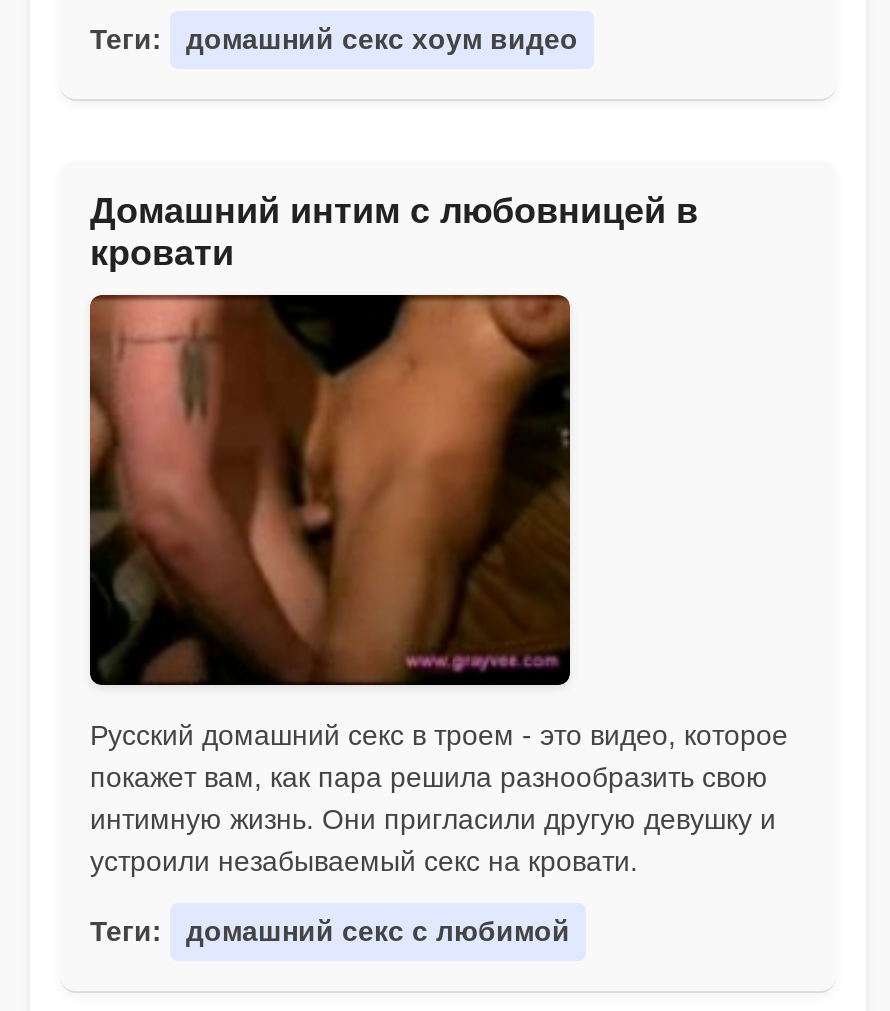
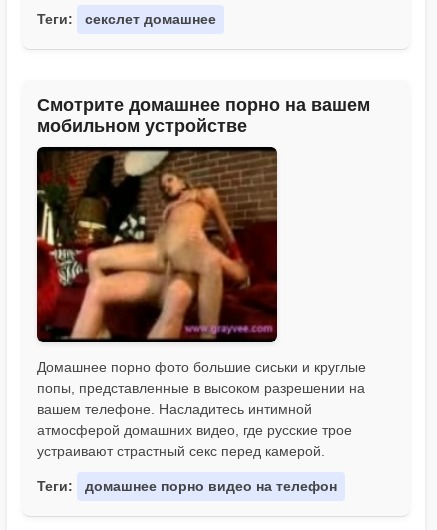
- домашний секс хоум видео
+ секслет домашнее

- Домашний интим с любовницей в
- кровати
+ Смотрите домашнее порно на вашем
+ мобильном устройстве

- [image]
- Русский домашний секс в троем - это видео, которое
- покажет вам, как пара решила разнообразить свою
- интимную жизнь. Они пригласили другую девушку и
- устроили незабываемый секс на кровати.
+ [image]
+ Домашнее порно фото большие сиськи и круглые
+ попы, представленные в высоком разрешении на
+ вашем телефоне. Насладитесь интимной
+ атмосферой домашних видео, где русские трое
+ устраивают страстный секс перед камерой.

- домашний секс с любимой
+ домашнее порно видео на телефон
